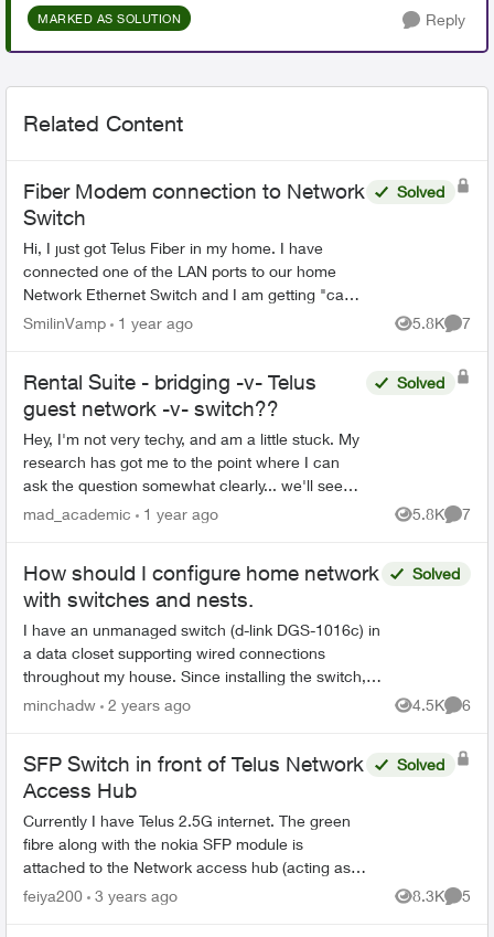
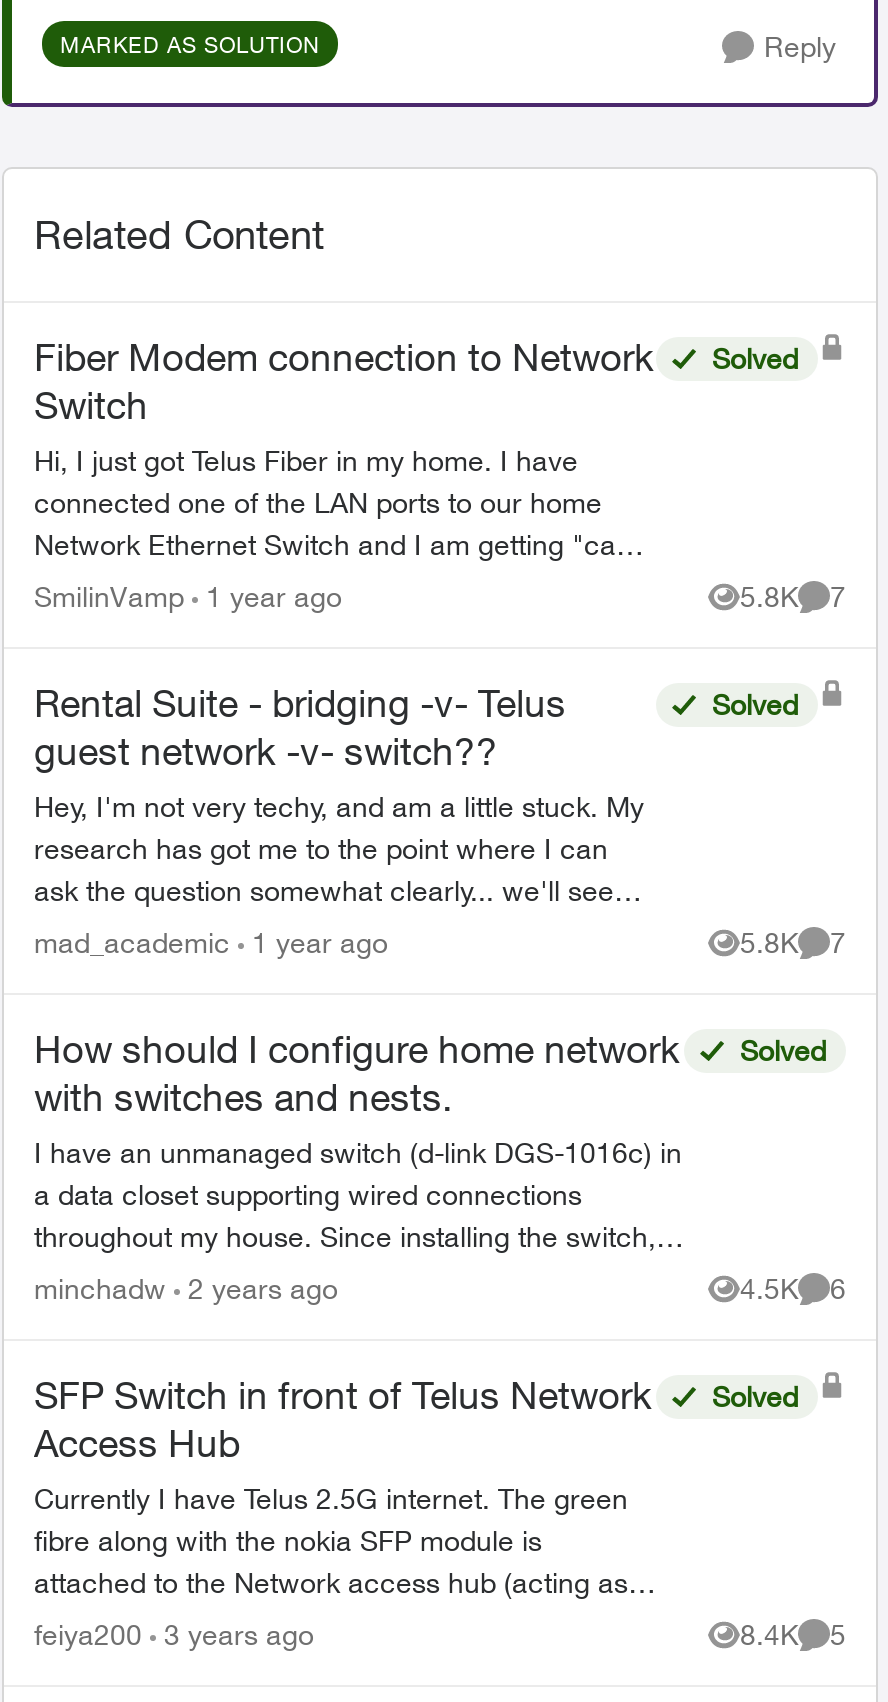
- 8.3K 5
+ 8.4K 5
